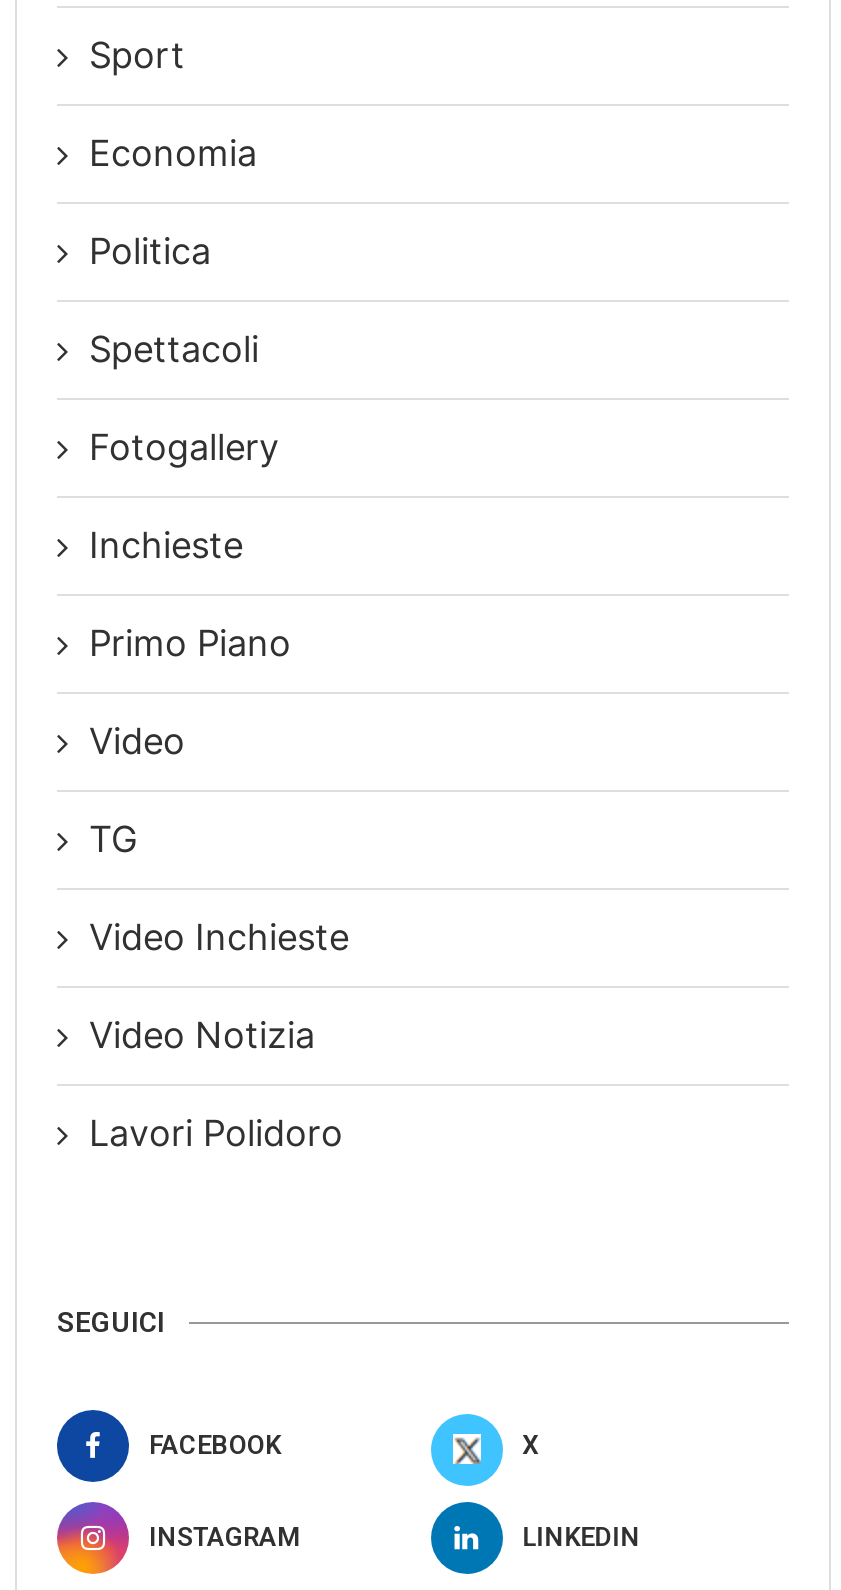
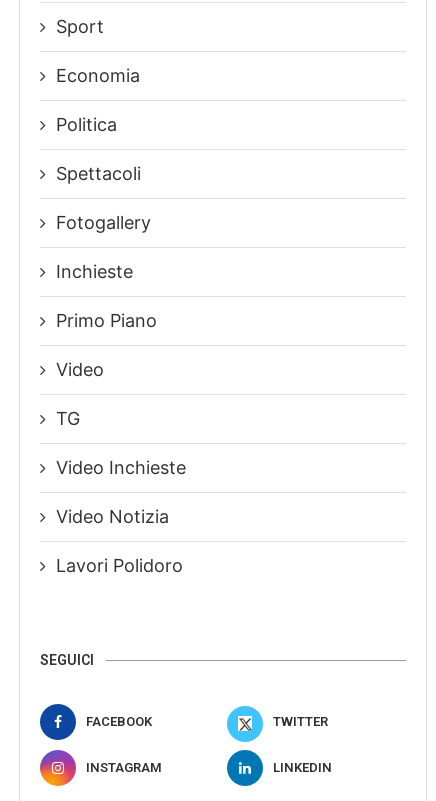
- X
+ TWITTER
